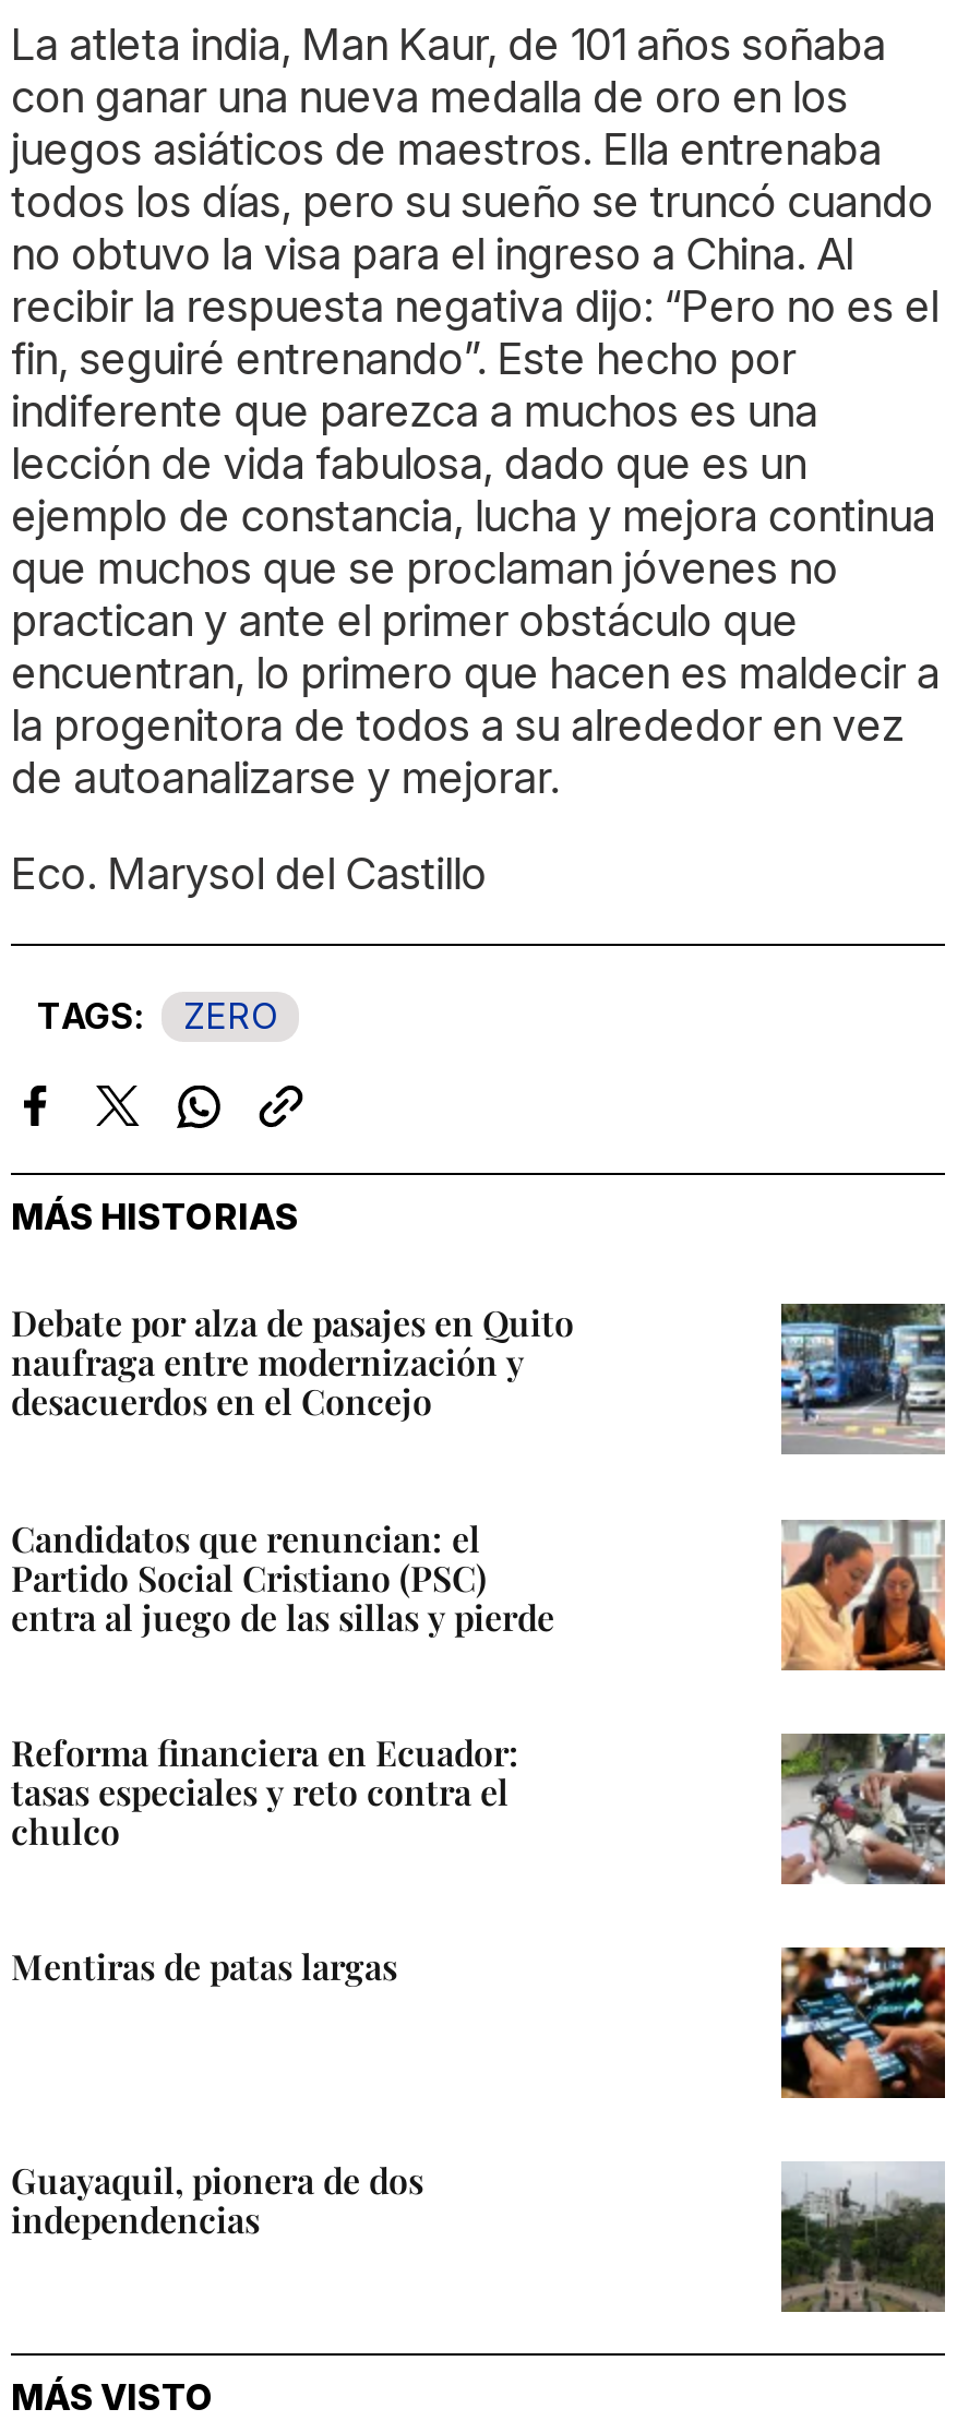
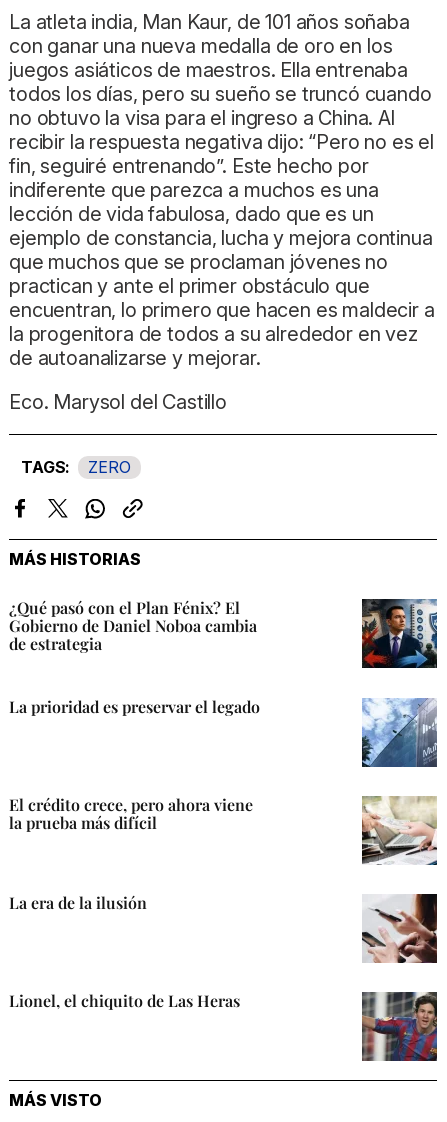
- Debate por alza de pasajes en Quito
- naufraga entre modernización y
- desacuerdos en el Concejo
+ ¿Qué pasó con el Plan Fénix? El
+ Gobierno de Daniel Noboa cambia
+ de estrategia

- [image]
+ [image]

- Candidatos que renuncian: el
- Partido Social Cristiano (PSC)
- entra al juego de las sillas y pierde
+ La prioridad es preservar el legado

- [image]
+ [image]

- Reforma financiera en Ecuador:
- tasas especiales y reto contra el
- chulco
+ El crédito crece, pero ahora viene
+ la prueba más difícil

- [image]
+ [image]

- Mentiras de patas largas
+ La era de la ilusión

- [image]
+ [image]

- Guayaquil, pionera de dos
- independencias
+ Lionel, el chiquito de Las Heras

- [image]
+ [image]
